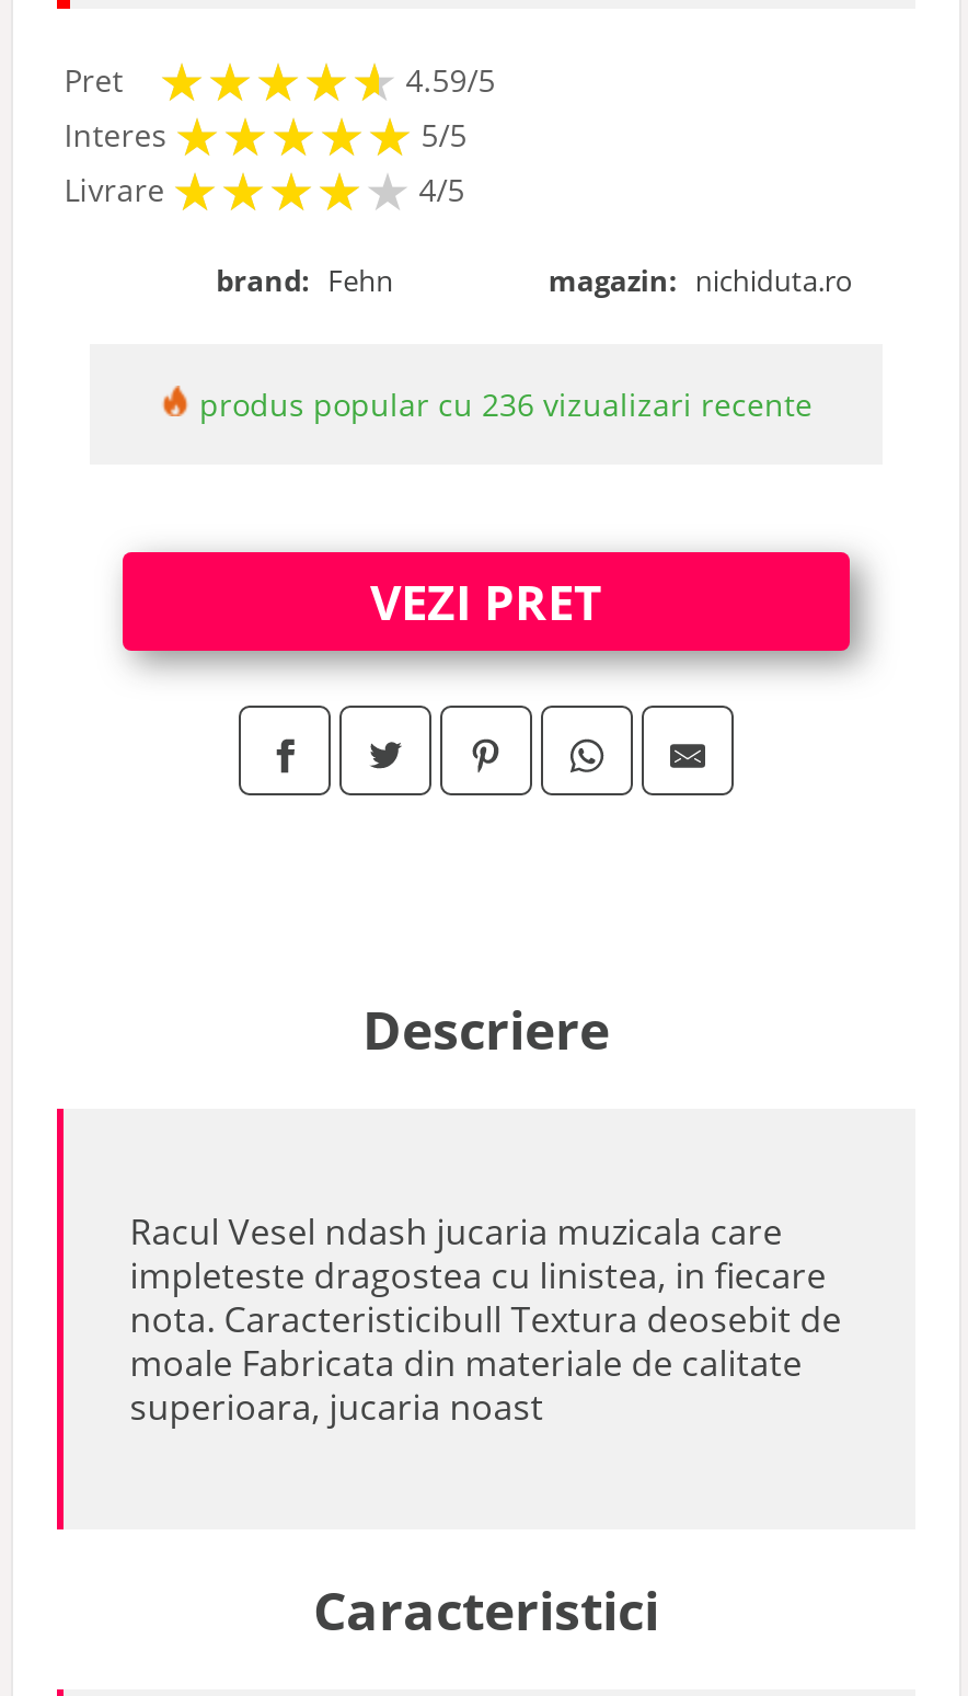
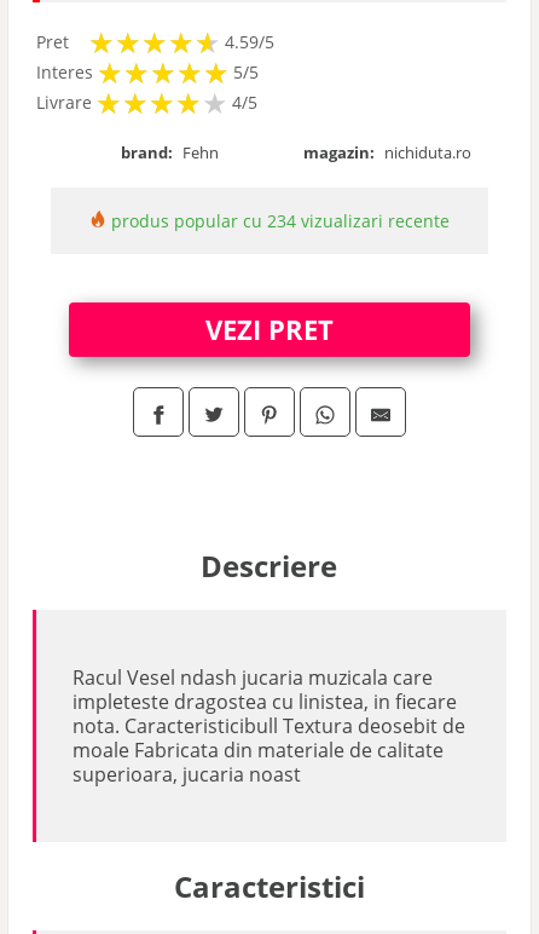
- produs popular cu 236 vizualizari recente
+ produs popular cu 234 vizualizari recente
